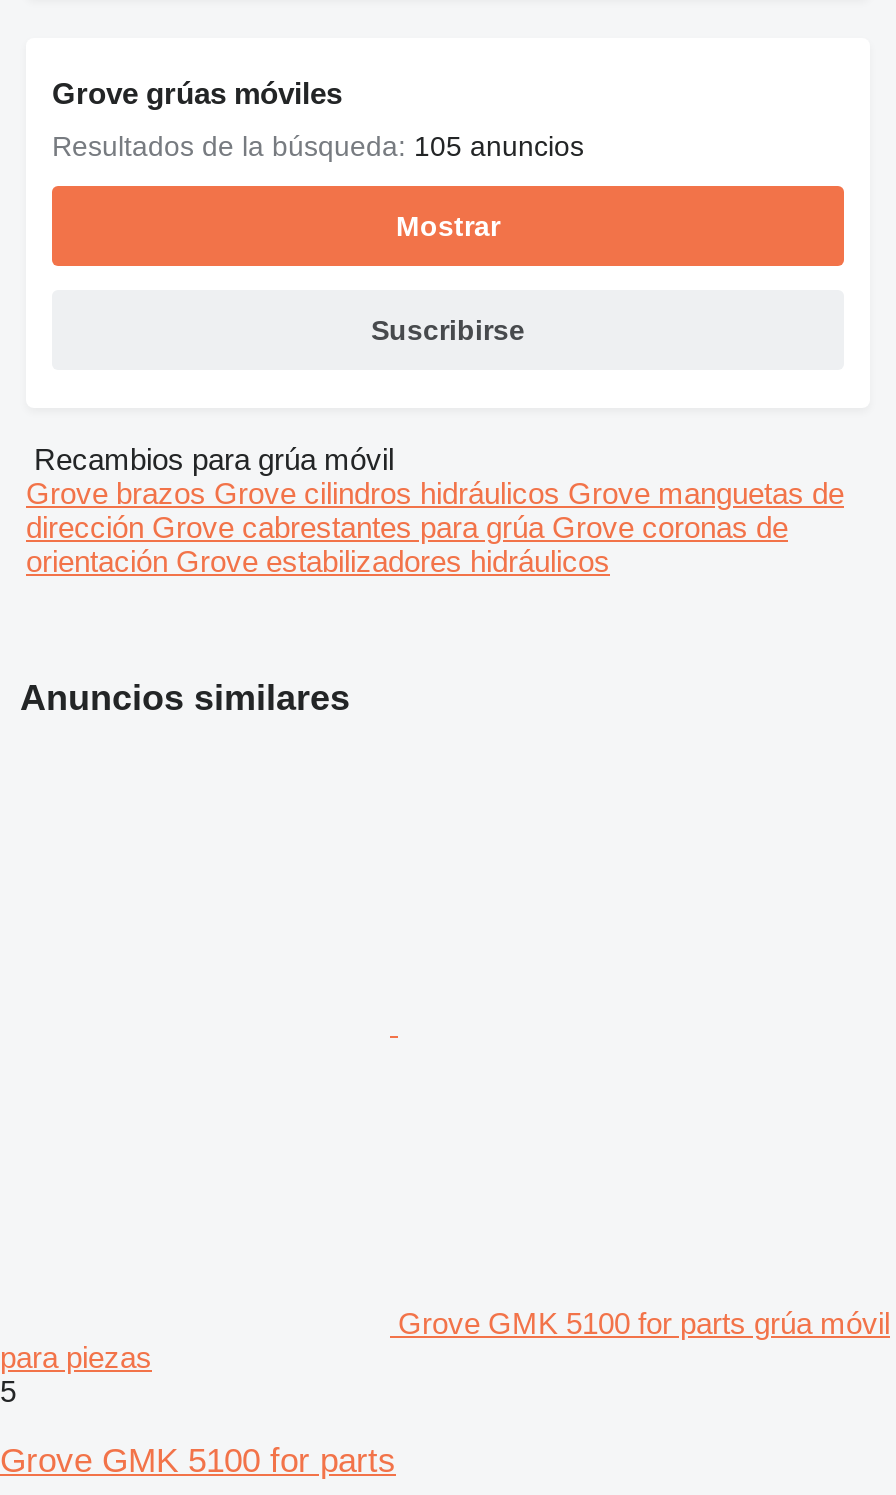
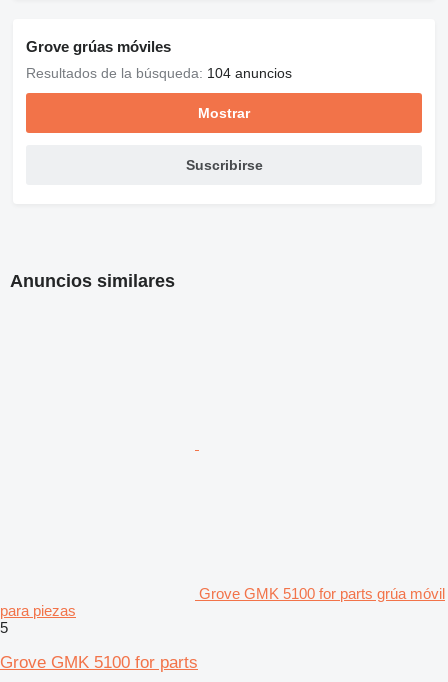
- Resultados de la búsqueda: 105 anuncios
+ Resultados de la búsqueda: 104 anuncios

- Recambios para grúa móvil
- Grove brazos Grove cilindros hidráulicos Grove manguetas de
- dirección Grove cabrestantes para grúa Grove coronas de
- orientación Grove estabilizadores hidráulicos
